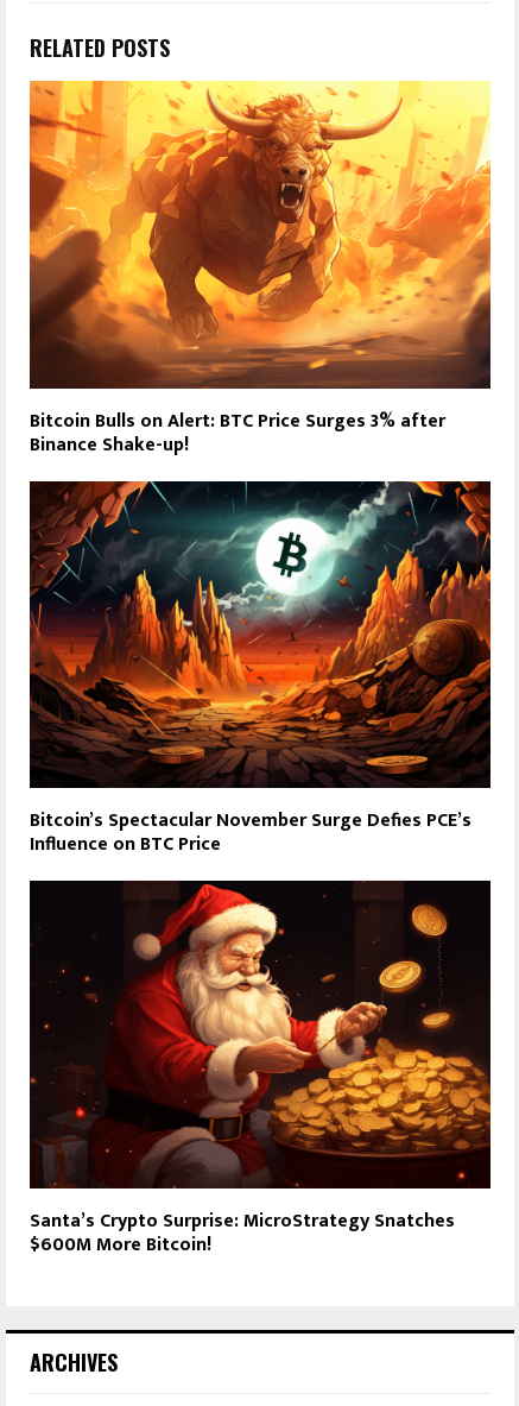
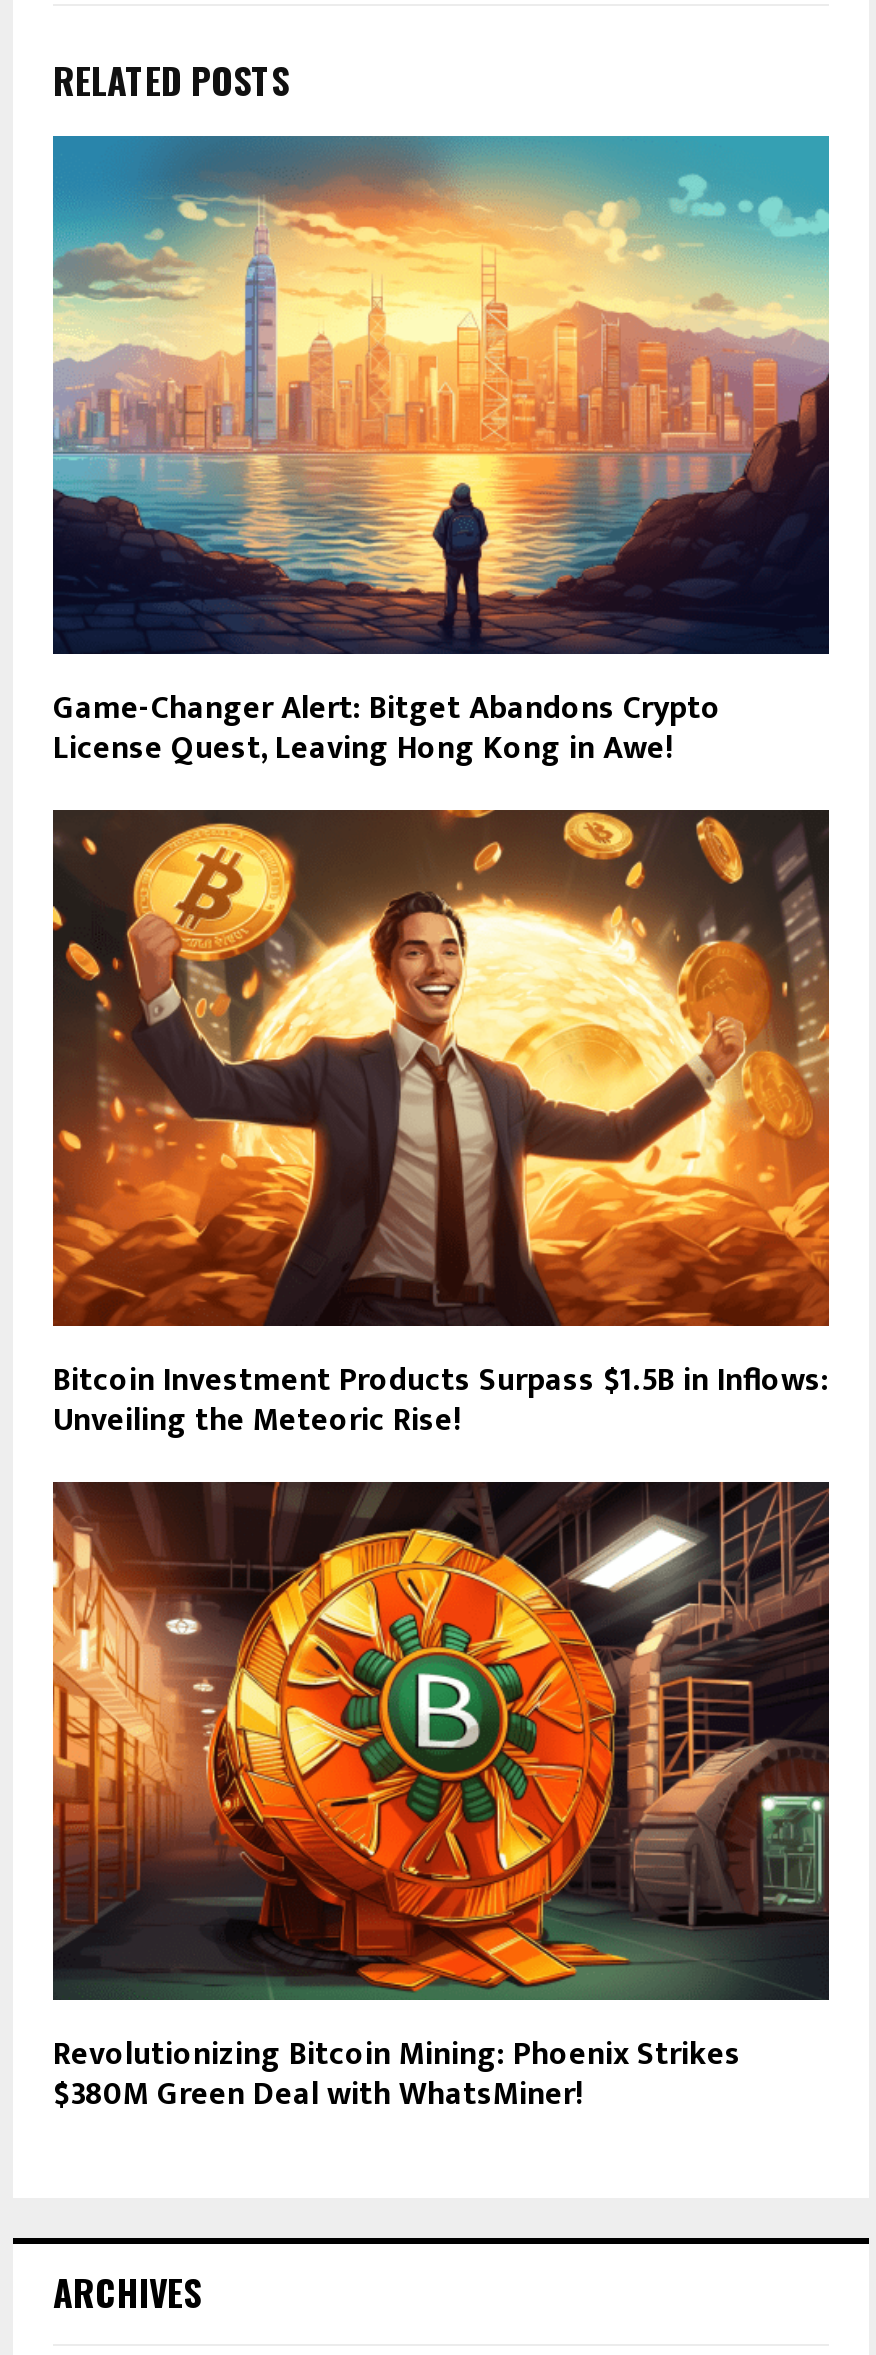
- [image]
- Bitcoin Bulls on Alert: BTC Price Surges 3% after
- Binance Shake-up!
+ [image]
+ Game-Changer Alert: Bitget Abandons Crypto
+ License Quest, Leaving Hong Kong in Awe!

- [image]
- Bitcoin’s Spectacular November Surge Defies PCE’s
- Influence on BTC Price
+ [image]
+ Bitcoin Investment Products Surpass $1.5B in Inflows:
+ Unveiling the Meteoric Rise!

- [image]
- Santa’s Crypto Surprise: MicroStrategy Snatches
- $600M More Bitcoin!
+ [image]
+ Revolutionizing Bitcoin Mining: Phoenix Strikes
+ $380M Green Deal with WhatsMiner!
